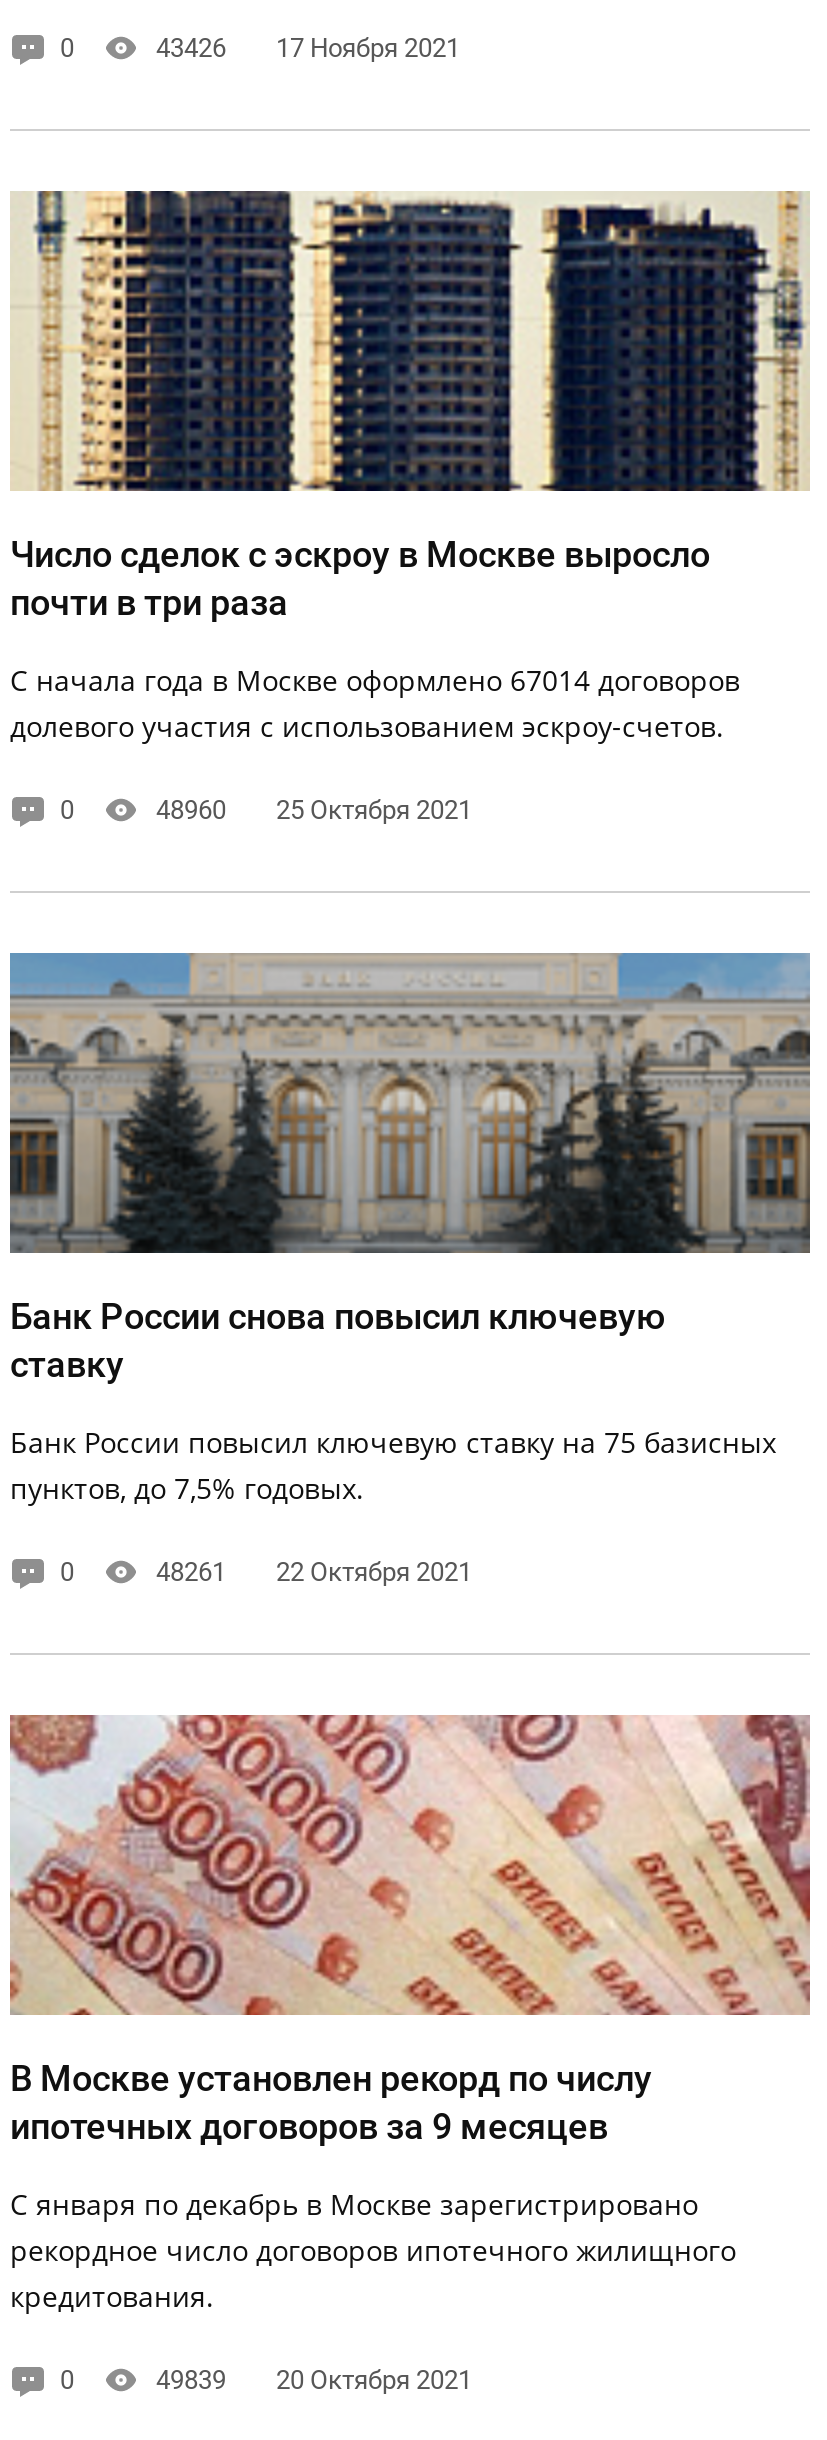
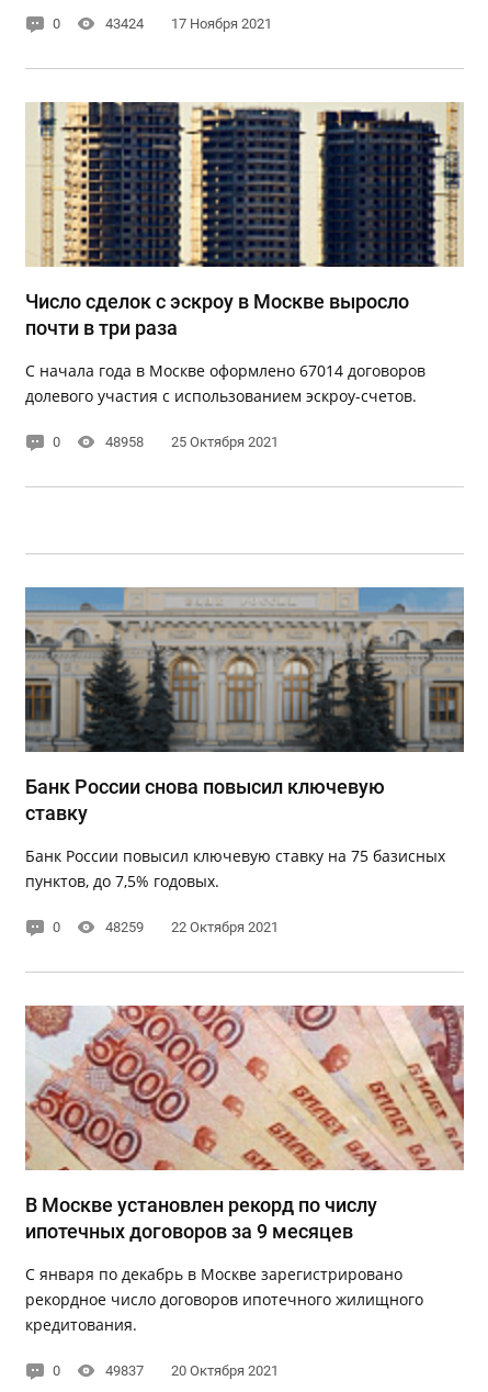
- 43426 17 Ноября 2021
+ 43424 17 Ноября 2021

- 48960 25 Октября 2021
+ 48958 25 Октября 2021

- 48261 22 Октября 2021
+ 48259 22 Октября 2021

- 49839 20 Октября 2021
+ 49837 20 Октября 2021
